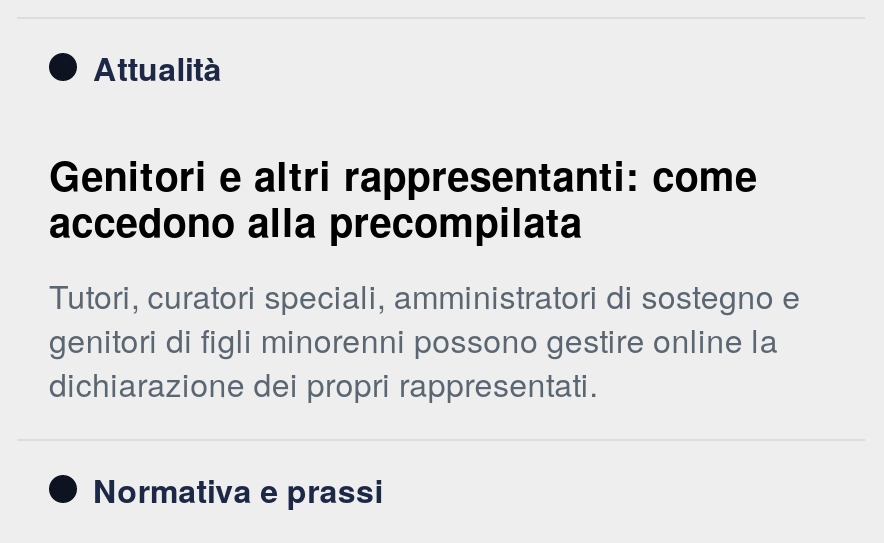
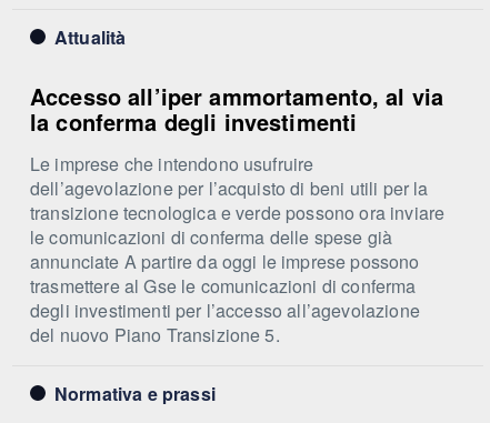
- Genitori e altri rappresentanti: come
- accedono alla precompilata
- Tutori, curatori speciali, amministratori di sostegno e
- genitori di figli minorenni possono gestire online la
- dichiarazione dei propri rappresentati.
+ Accesso all’iper ammortamento, al via
+ la conferma degli investimenti
+ Le imprese che intendono usufruire
+ dell’agevolazione per l’acquisto di beni utili per la
+ transizione tecnologica e verde possono ora inviare
+ le comunicazioni di conferma delle spese già
+ annunciate A partire da oggi le imprese possono
+ trasmettere al Gse le comunicazioni di conferma
+ degli investimenti per l’accesso all’agevolazione
+ del nuovo Piano Transizione 5.
